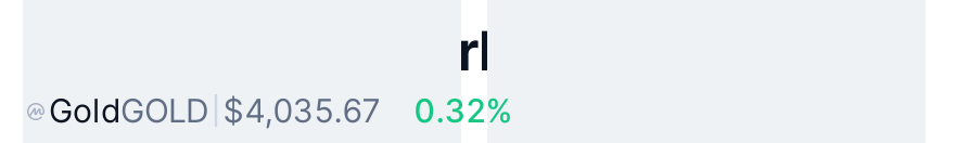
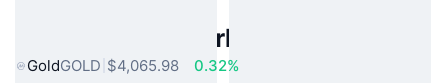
- GoldGOLD $4,035.67 0.32%
+ GoldGOLD $4,065.98 0.32%
